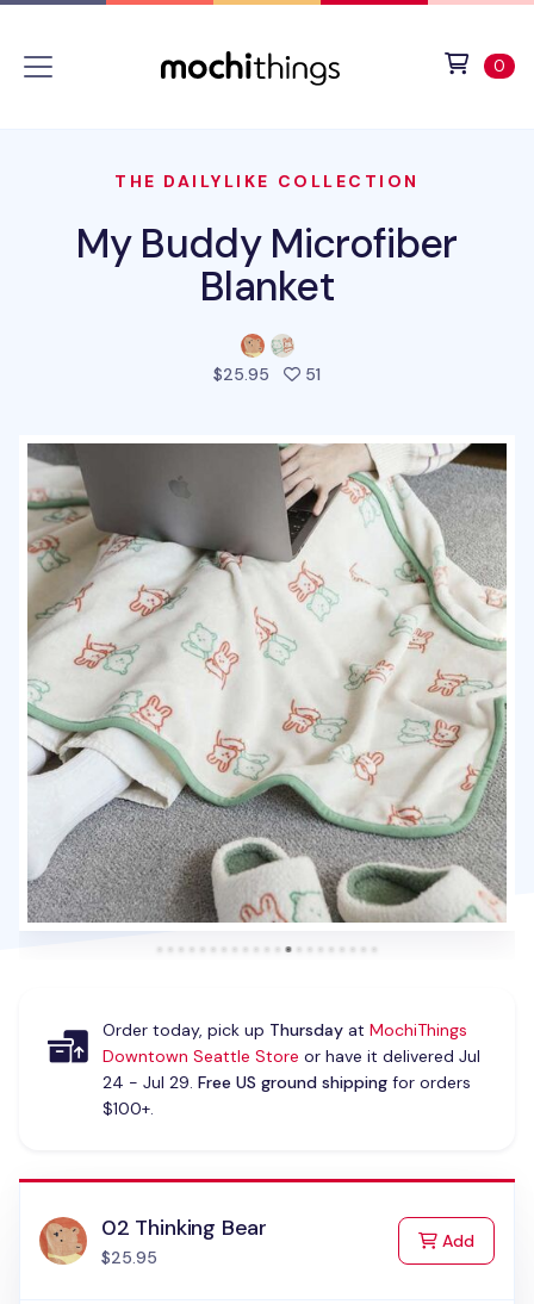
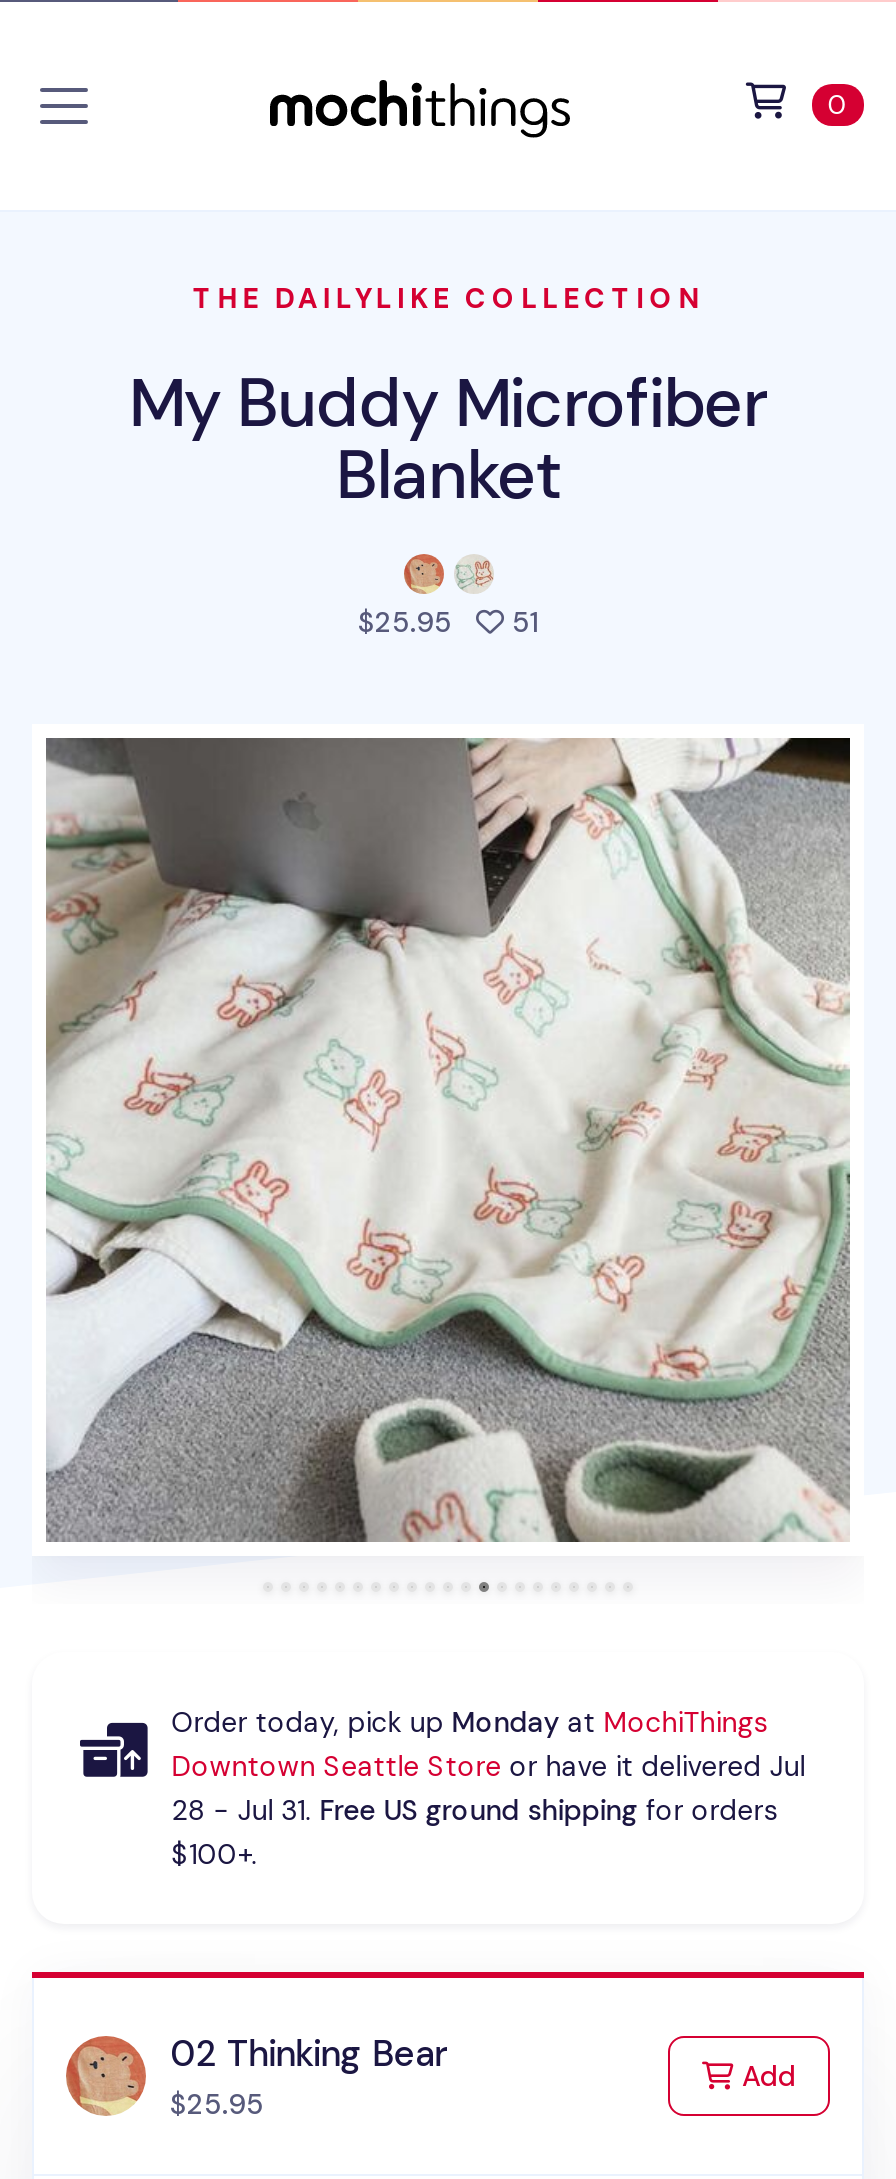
- Order today, pick up Thursday at MochiThings
+ Order today, pick up Monday at MochiThings

- 24 - Jul 29. Free US ground shipping for orders
+ 28 - Jul 31. Free US ground shipping for orders
